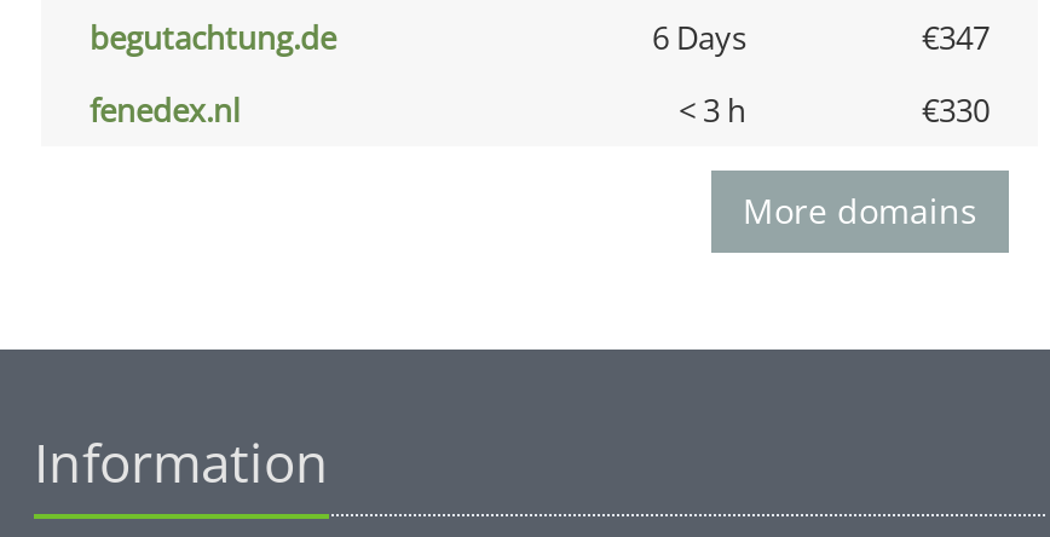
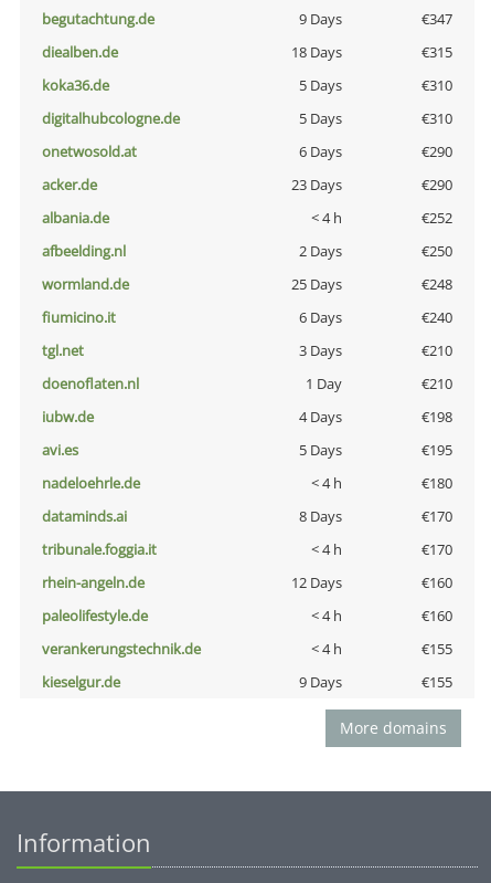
- 6 Days
+ 9 Days

- fenedex.nl
- < 3 h
- €330
+ diealben.de
+ 18 Days
+ €315
+ koka36.de
+ 5 Days
+ €310
+ digitalhubcologne.de
+ 5 Days
+ €310
+ onetwosold.at
+ 6 Days
+ €290
+ acker.de
+ 23 Days
+ €290
+ albania.de
+ < 4 h
+ €252
+ afbeelding.nl
+ 2 Days
+ €250
+ wormland.de
+ 25 Days
+ €248
+ fiumicino.it
+ 6 Days
+ €240
+ tgl.net
+ 3 Days
+ €210
+ doenoflaten.nl
+ 1 Day
+ €210
+ iubw.de
+ 4 Days
+ €198
+ avi.es
+ 5 Days
+ €195
+ nadeloehrle.de
+ < 4 h
+ €180
+ dataminds.ai
+ 8 Days
+ €170
+ tribunale.foggia.it
+ < 4 h
+ €170
+ rhein-angeln.de
+ 12 Days
+ €160
+ paleolifestyle.de
+ < 4 h
+ €160
+ verankerungstechnik.de
+ < 4 h
+ €155
+ kieselgur.de
+ 9 Days
+ €155
